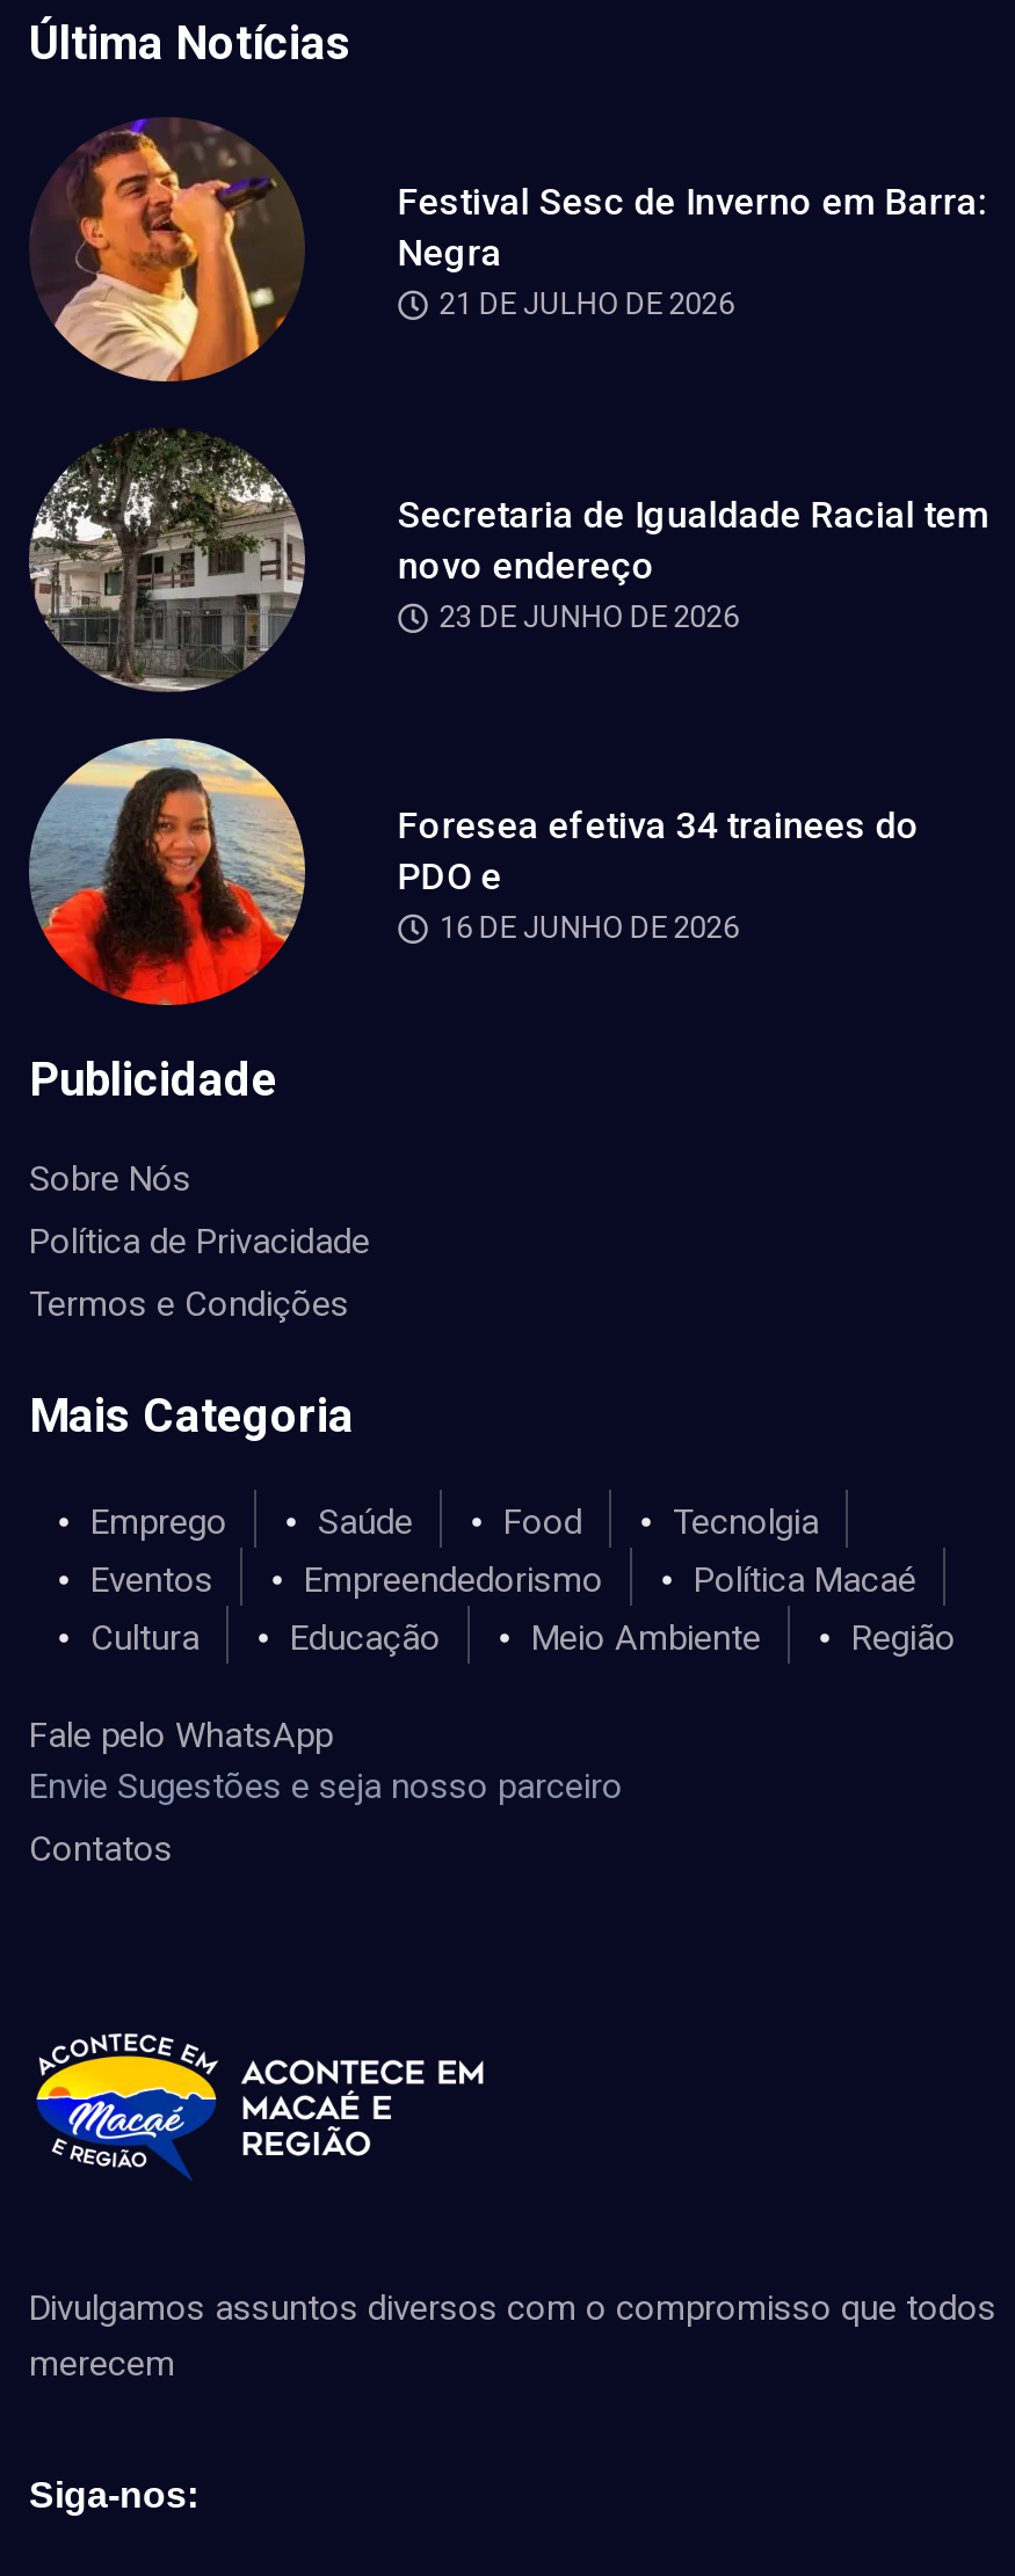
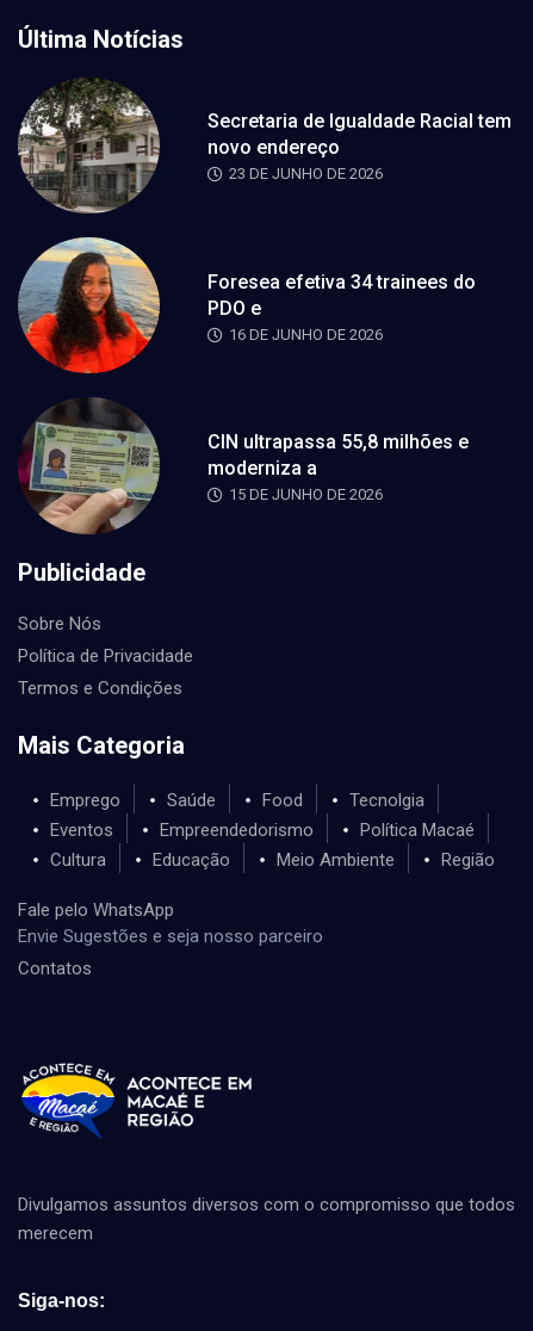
- [image]
- Festival Sesc de Inverno em Barra:
- Negra
- 21 DE JULHO DE 2026

moved up: [image] | Secretaria de Igualdade Racial tem | novo endereço | 23 DE JUNHO DE 2026 | Foresea efetiva 34 trainees do | PDO e | 16 DE JUNHO DE 2026

+ [image]
+ CIN ultrapassa 55,8 milhões e
+ moderniza a
+ 15 DE JUNHO DE 2026
